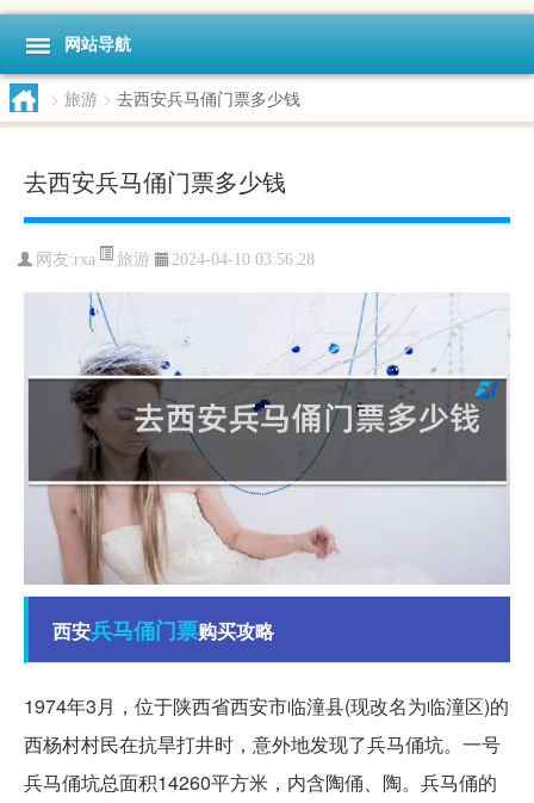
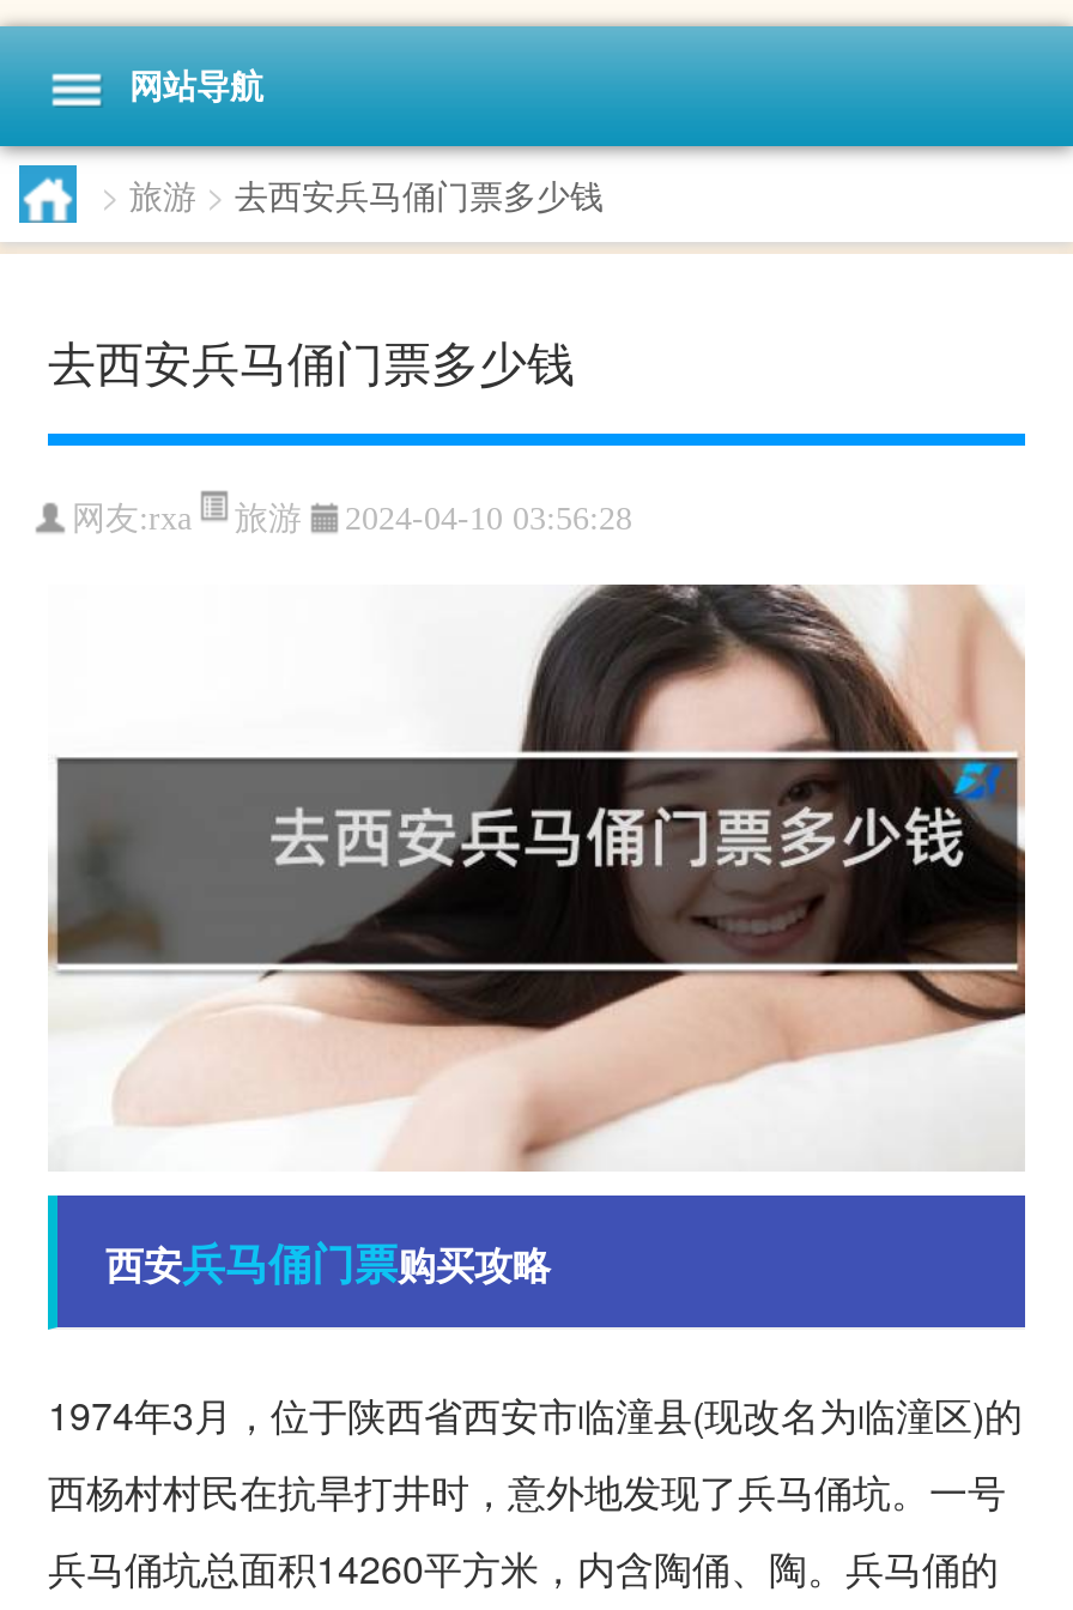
- [image]
+ [image]
